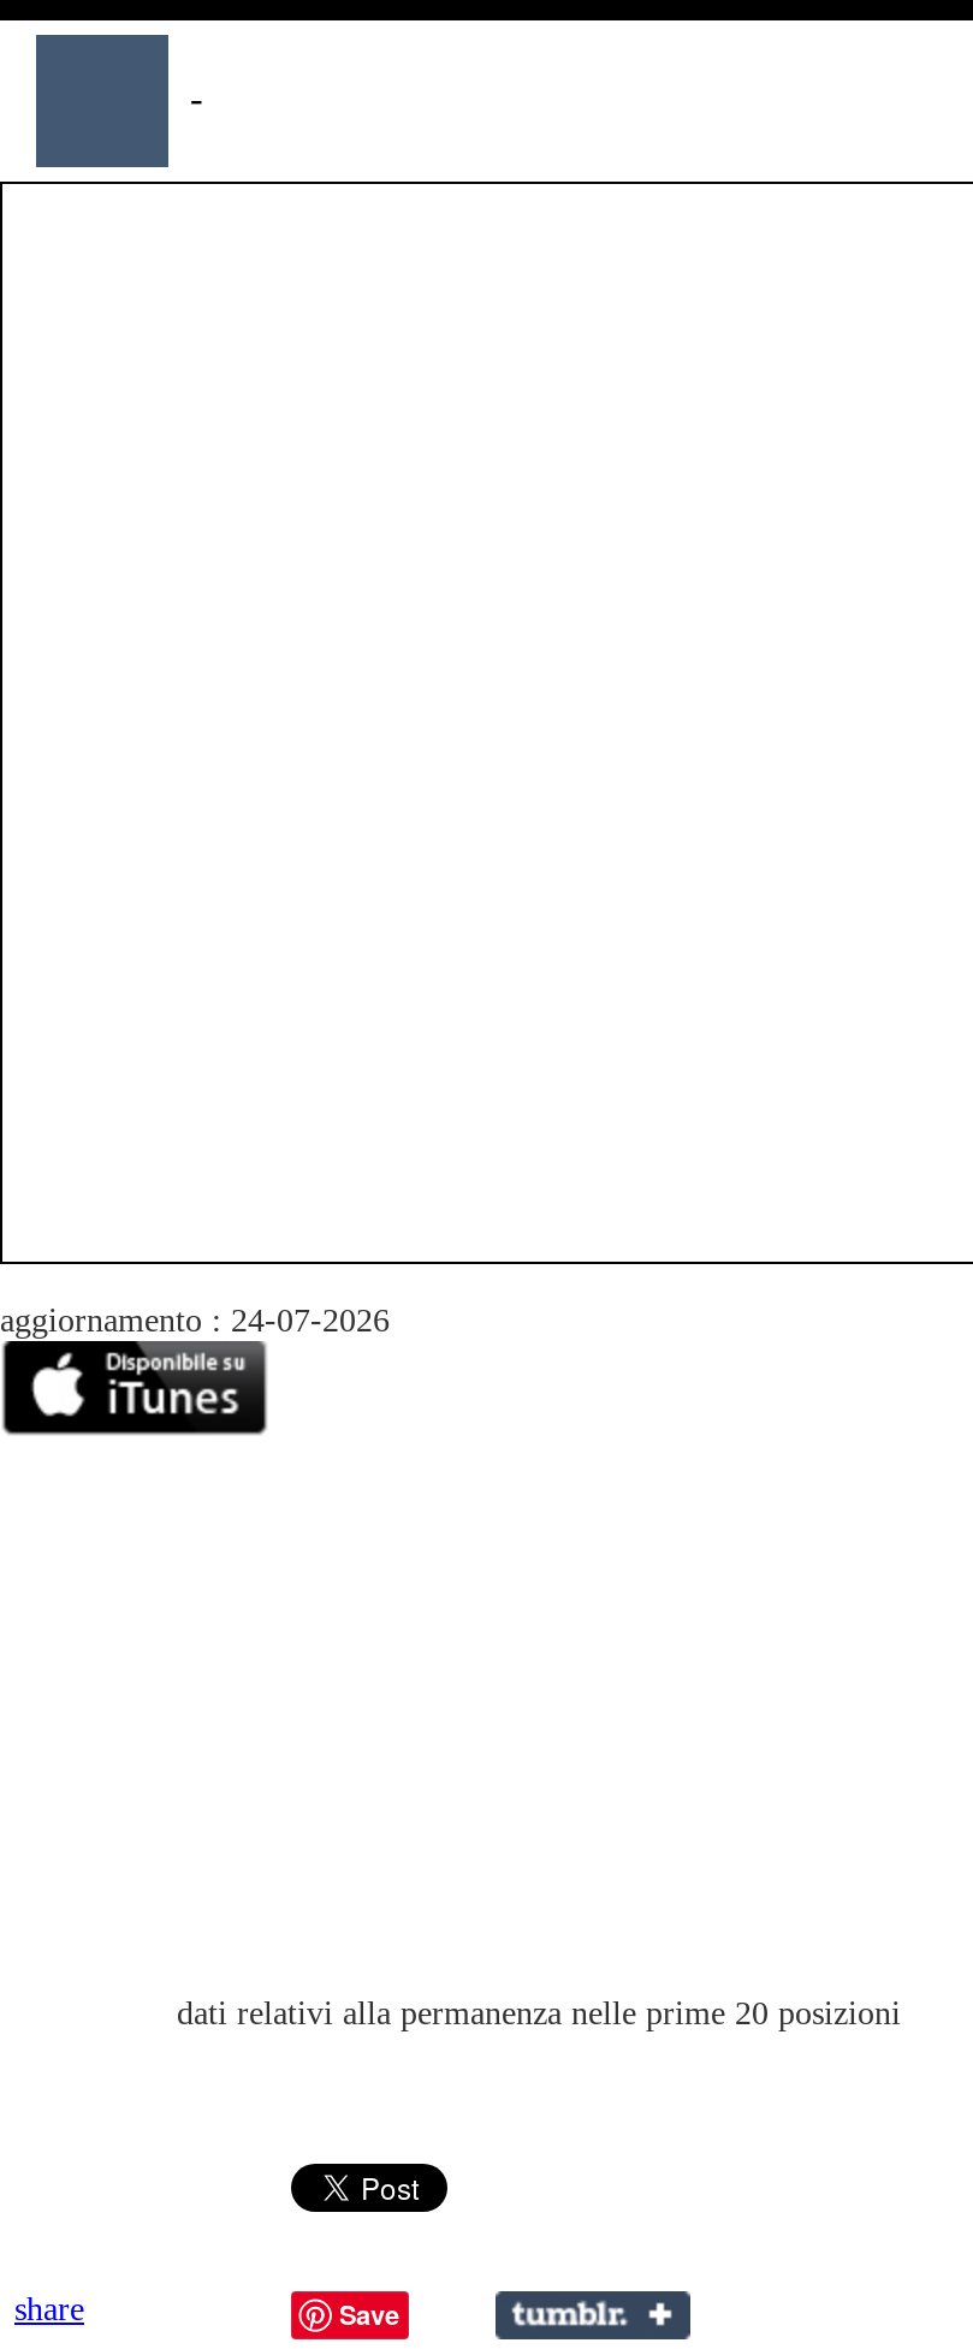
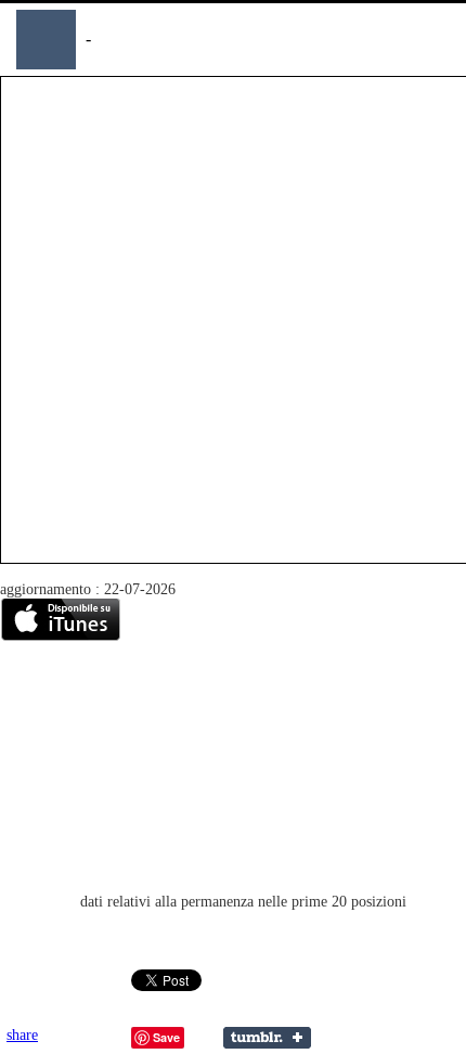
- aggiornamento : 24-07-2026
+ aggiornamento : 22-07-2026
